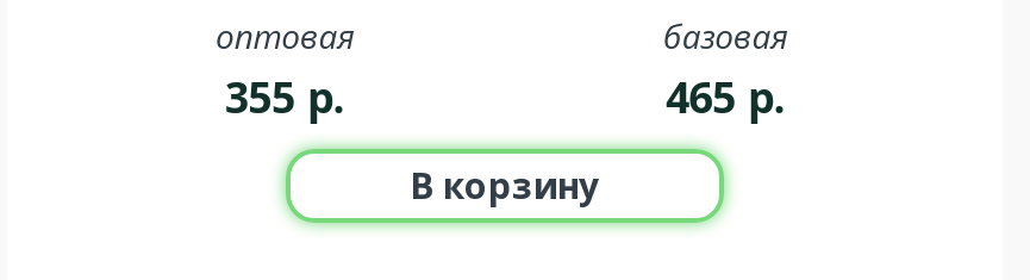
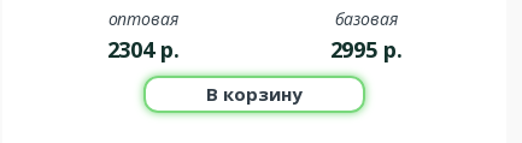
- 355 р.
+ 2304 р.

- 465 р.
+ 2995 р.
